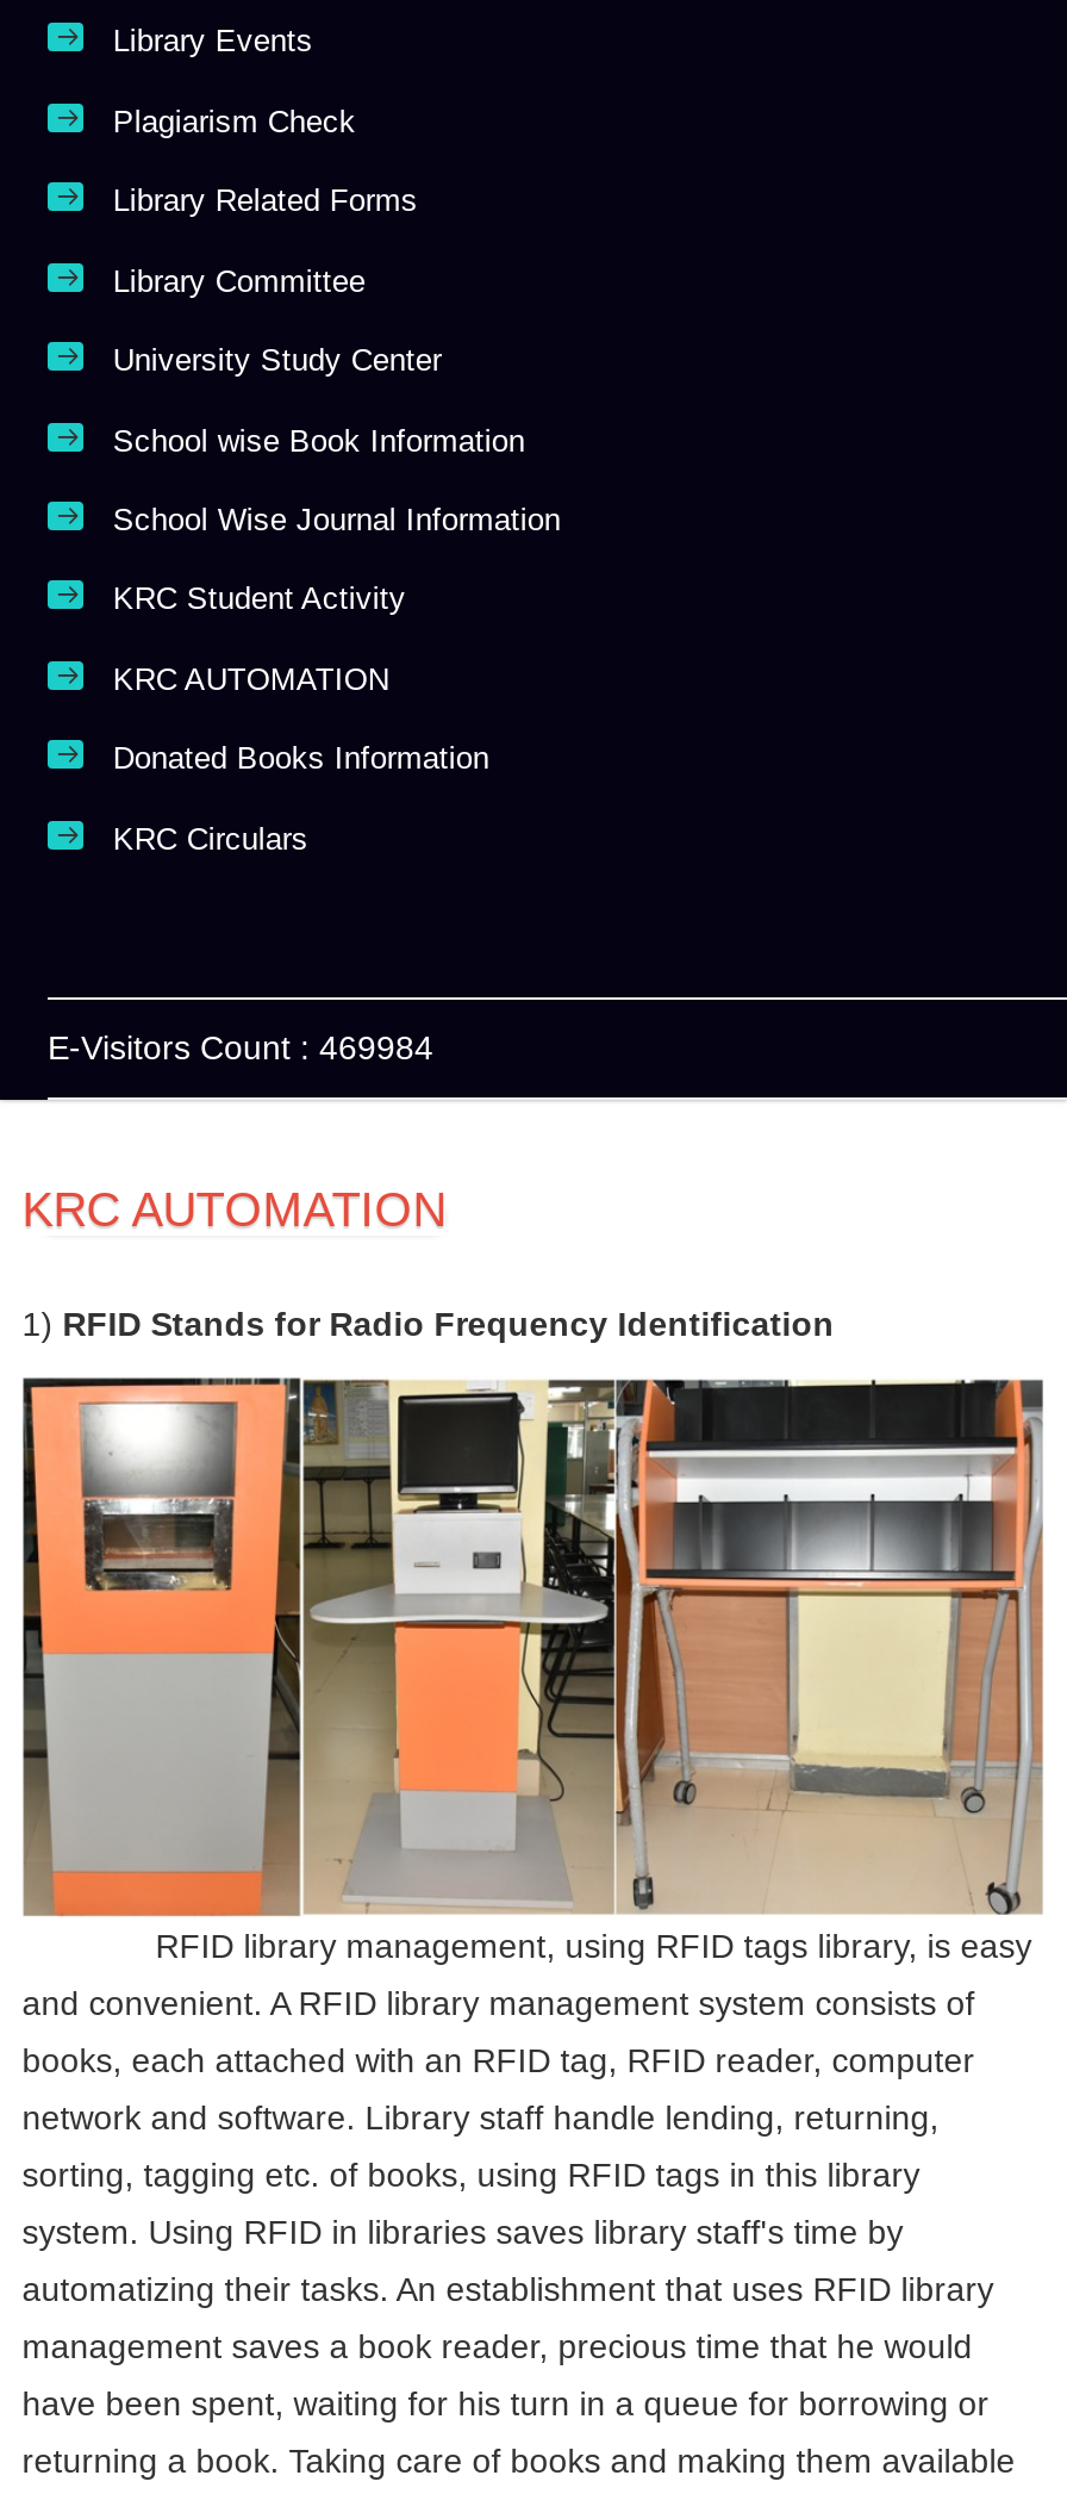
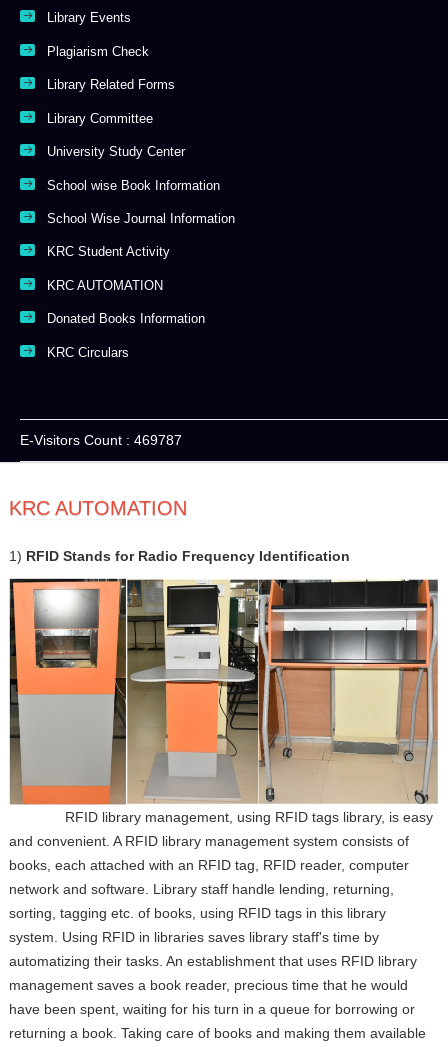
- E-Visitors Count : 469984
+ E-Visitors Count : 469787
